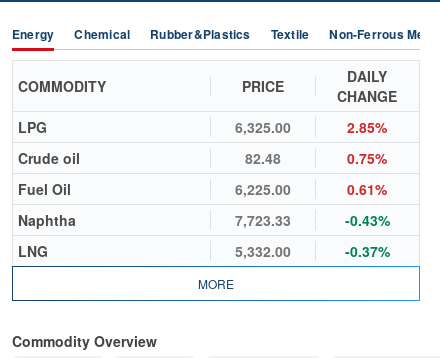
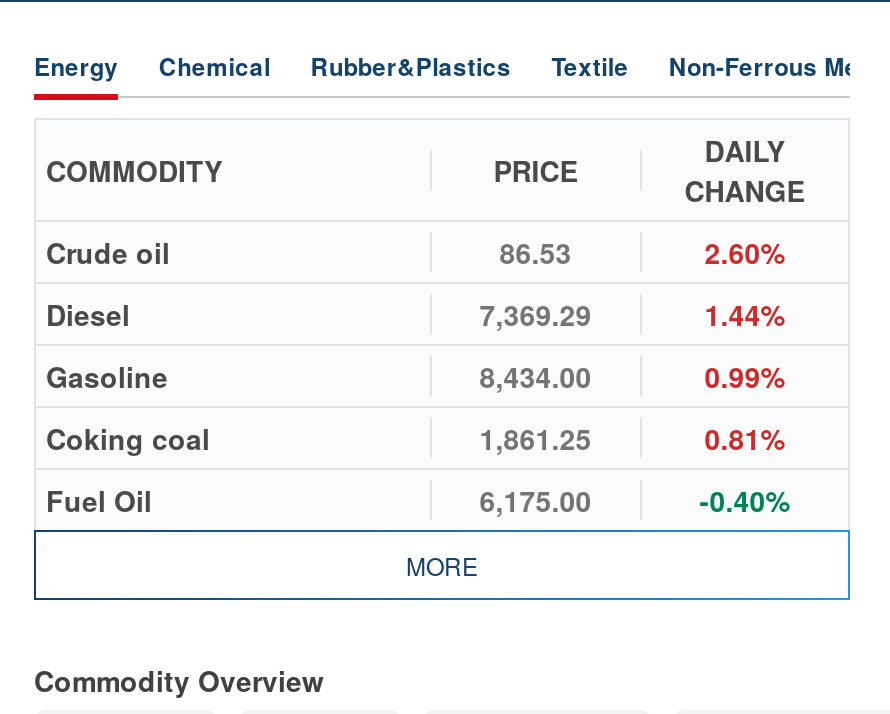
- LPG
- 6,325.00
- 2.85%

moved up: Crude oil

- 82.48
- 0.75%
+ 86.53
+ 2.60%
+ Diesel
+ 7,369.29
+ 1.44%
+ Gasoline
+ 8,434.00
+ 0.99%
+ Coking coal
+ 1,861.25
+ 0.81%

- 6,225.00
- 0.61%
- Naphtha
- 7,723.33
- -0.43%
- LNG
- 5,332.00
- -0.37%
+ 6,175.00
+ -0.40%

moved down: Fuel Oil
